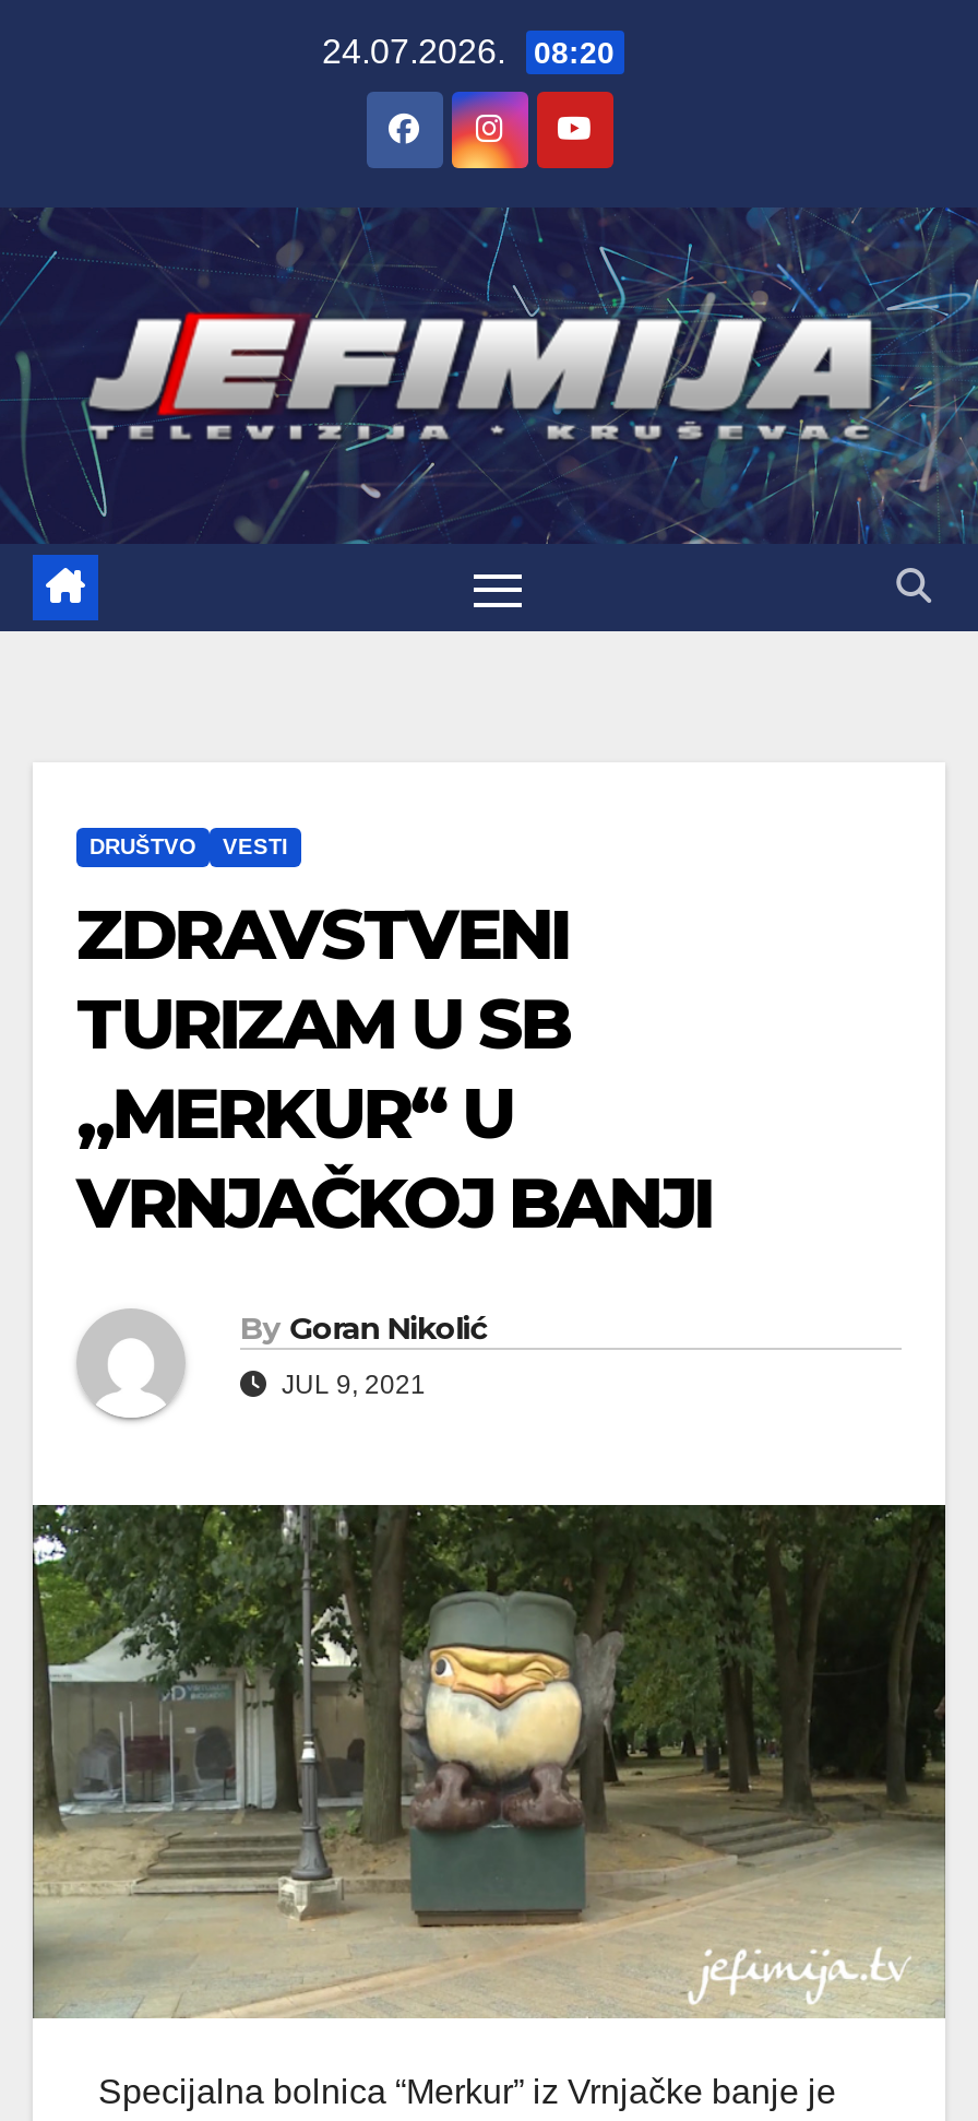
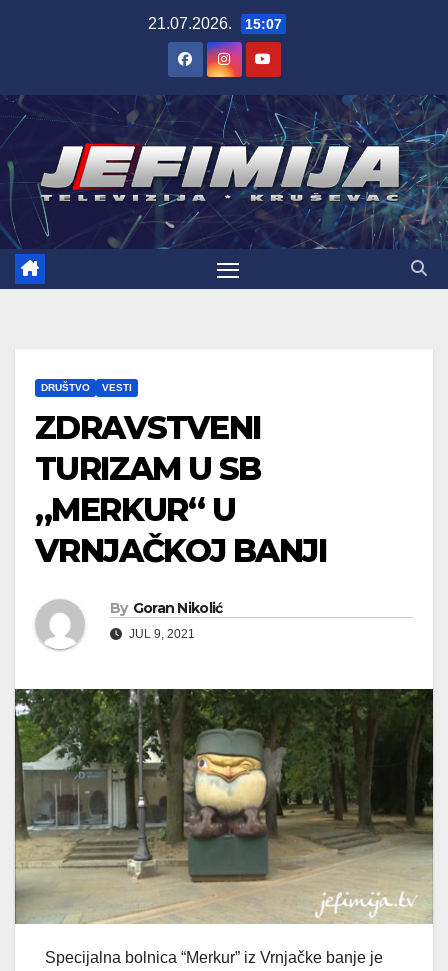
- 24.07.2026. 08:20
+ 21.07.2026. 15:07
